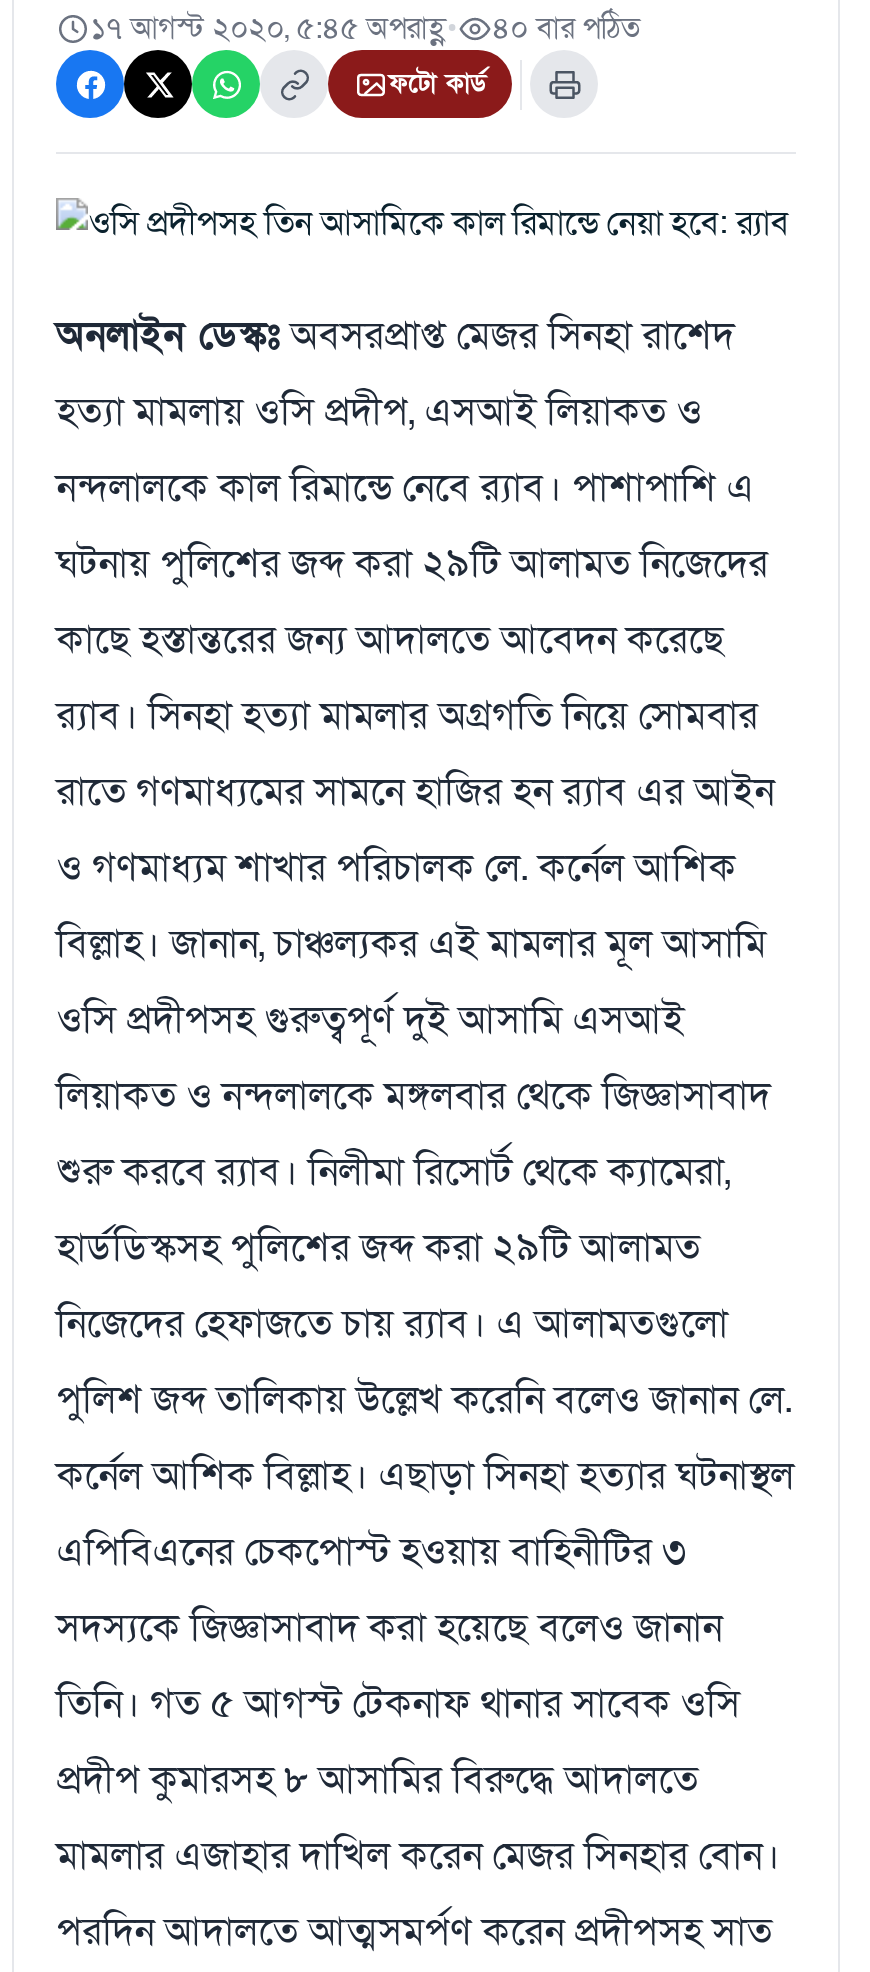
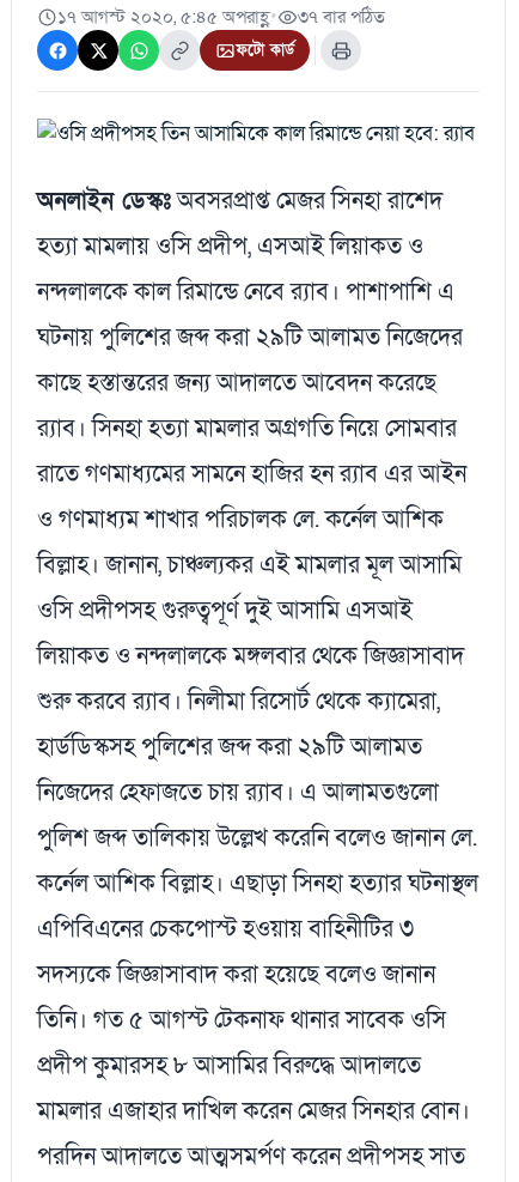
- ১৭ আগস্ট ২০২০, ৫:৪৫ অপরাহ্ণ • ৪০ বার পঠিত
+ ১৭ আগস্ট ২০২০, ৫:৪৫ অপরাহ্ণ • ৩৭ বার পঠিত
